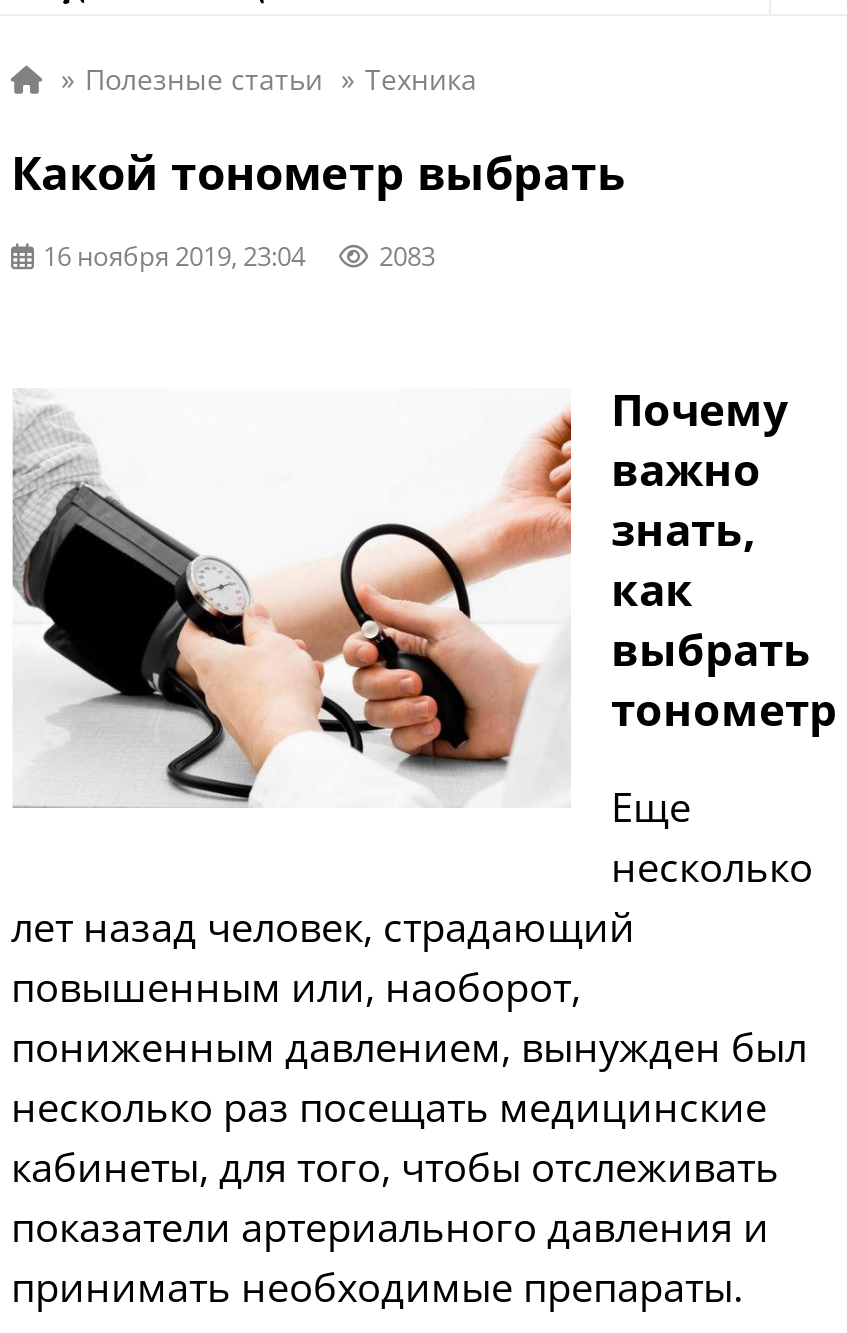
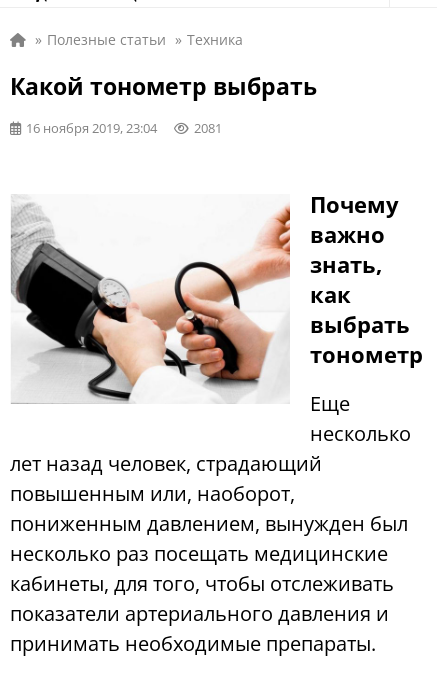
- 2083
+ 2081
